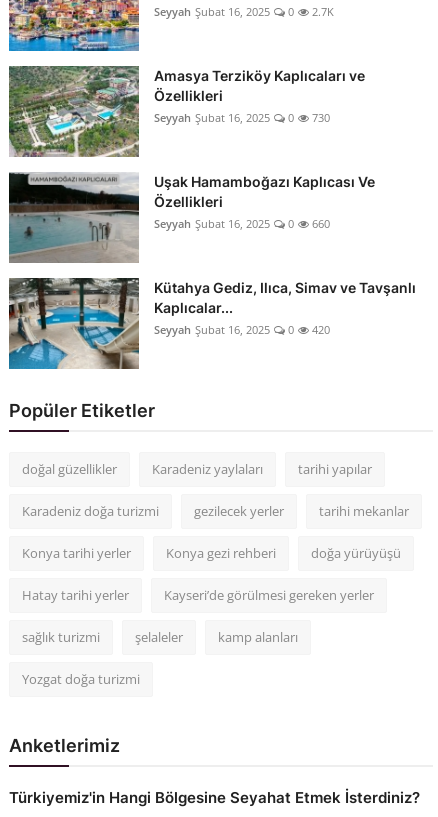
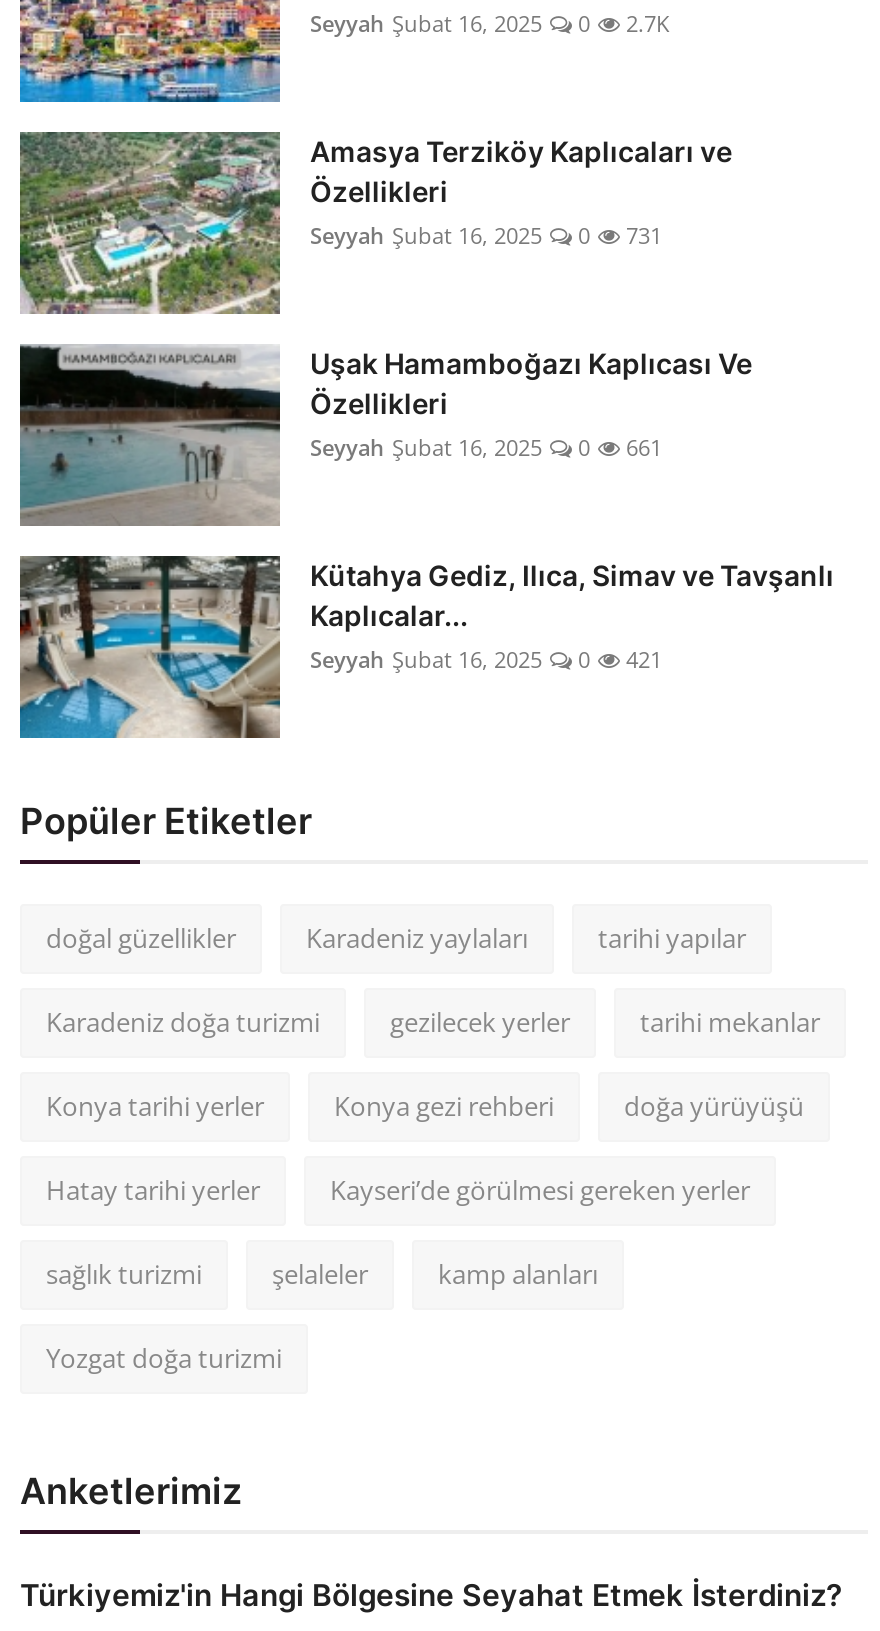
- Seyyah Şubat 16, 2025 0 730
+ Seyyah Şubat 16, 2025 0 731

- Seyyah Şubat 16, 2025 0 660
+ Seyyah Şubat 16, 2025 0 661

- Seyyah Şubat 16, 2025 0 420
+ Seyyah Şubat 16, 2025 0 421
